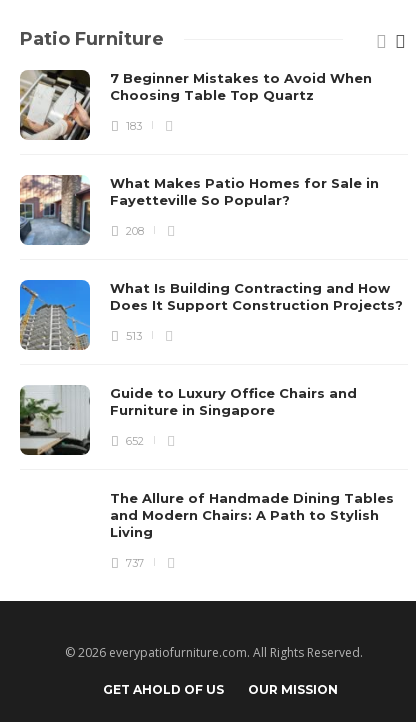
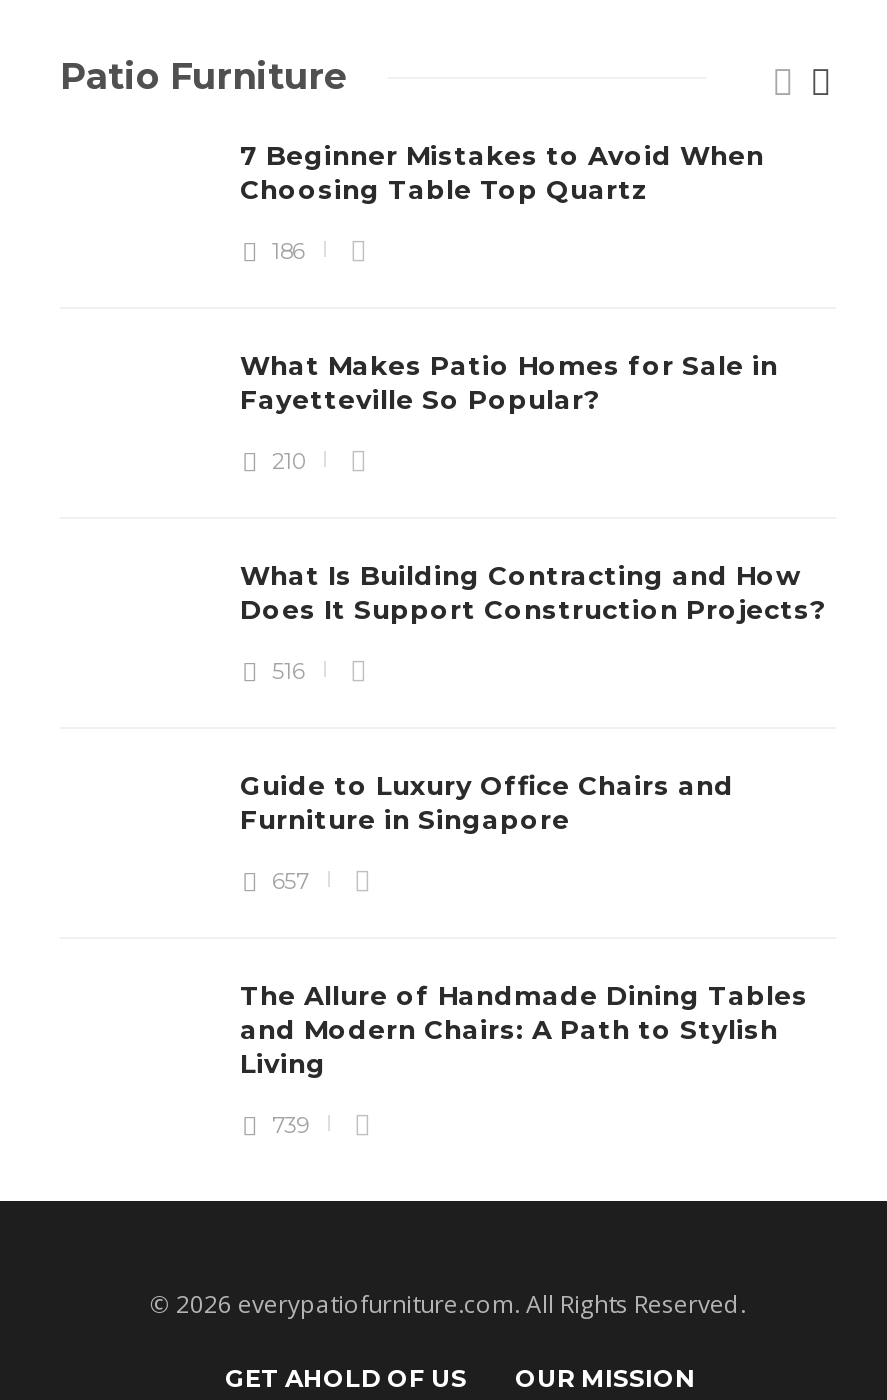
- [image]

- 183
+ 186

- [image]

- 208
+ 210

- [image]

- 513
+ 516

- [image]

- 652
+ 657

- 737
+ 739
